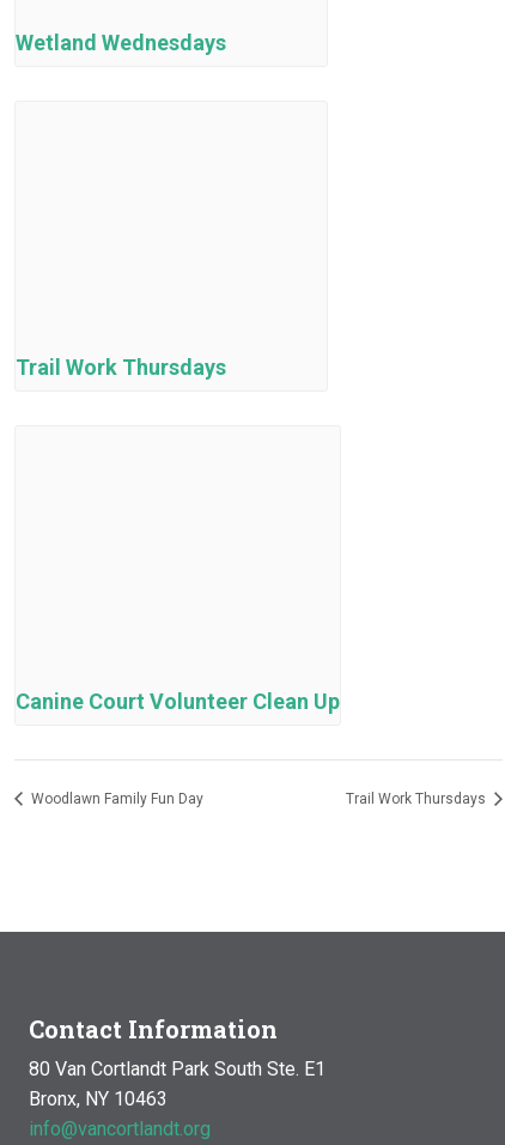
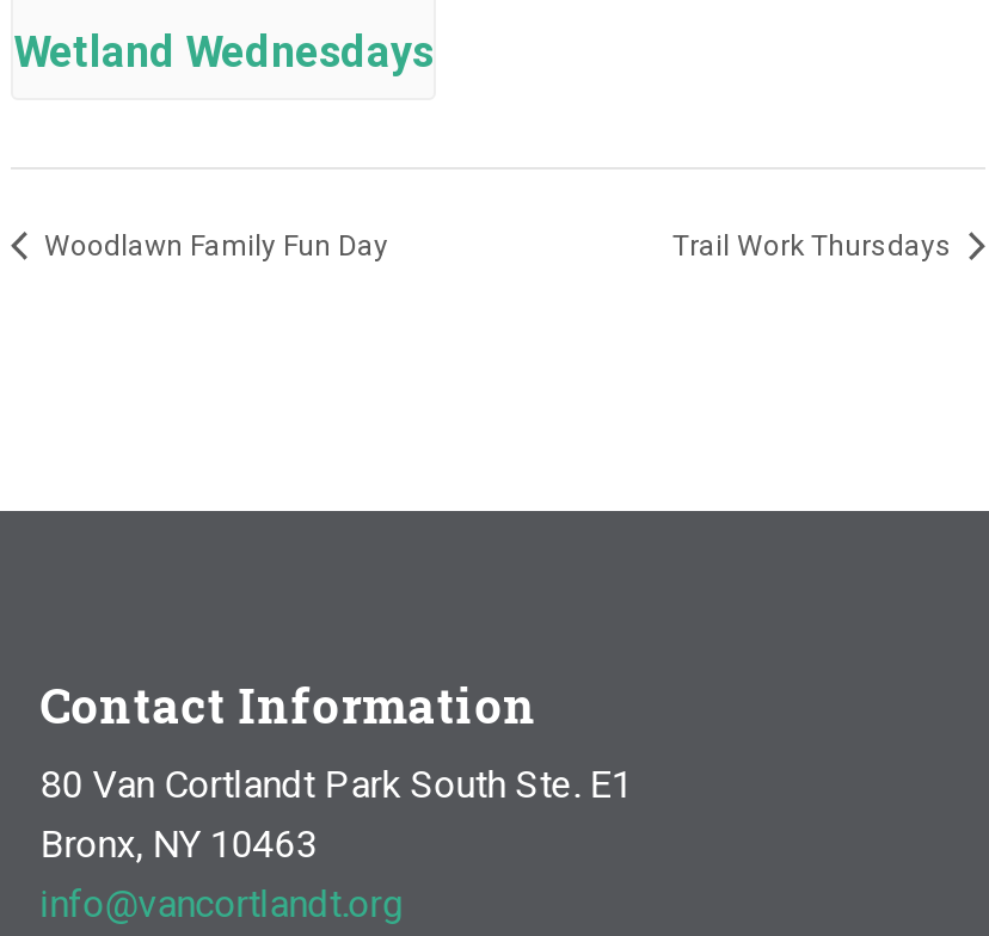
- Trail Work Thursdays

- Canine Court Volunteer Clean Up
